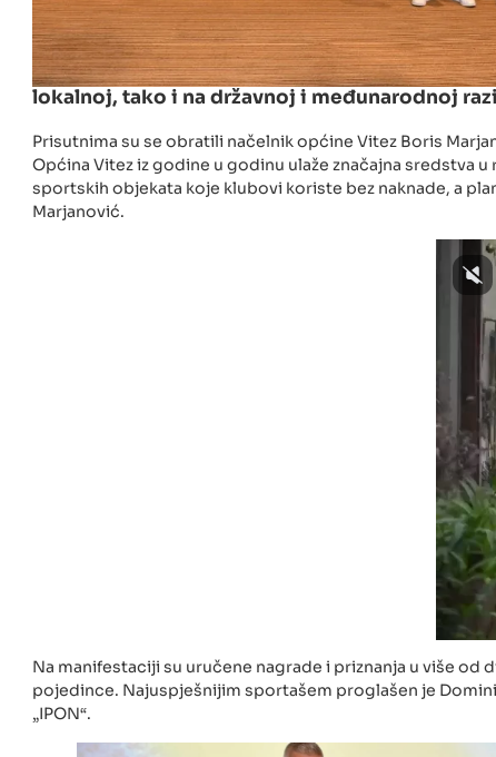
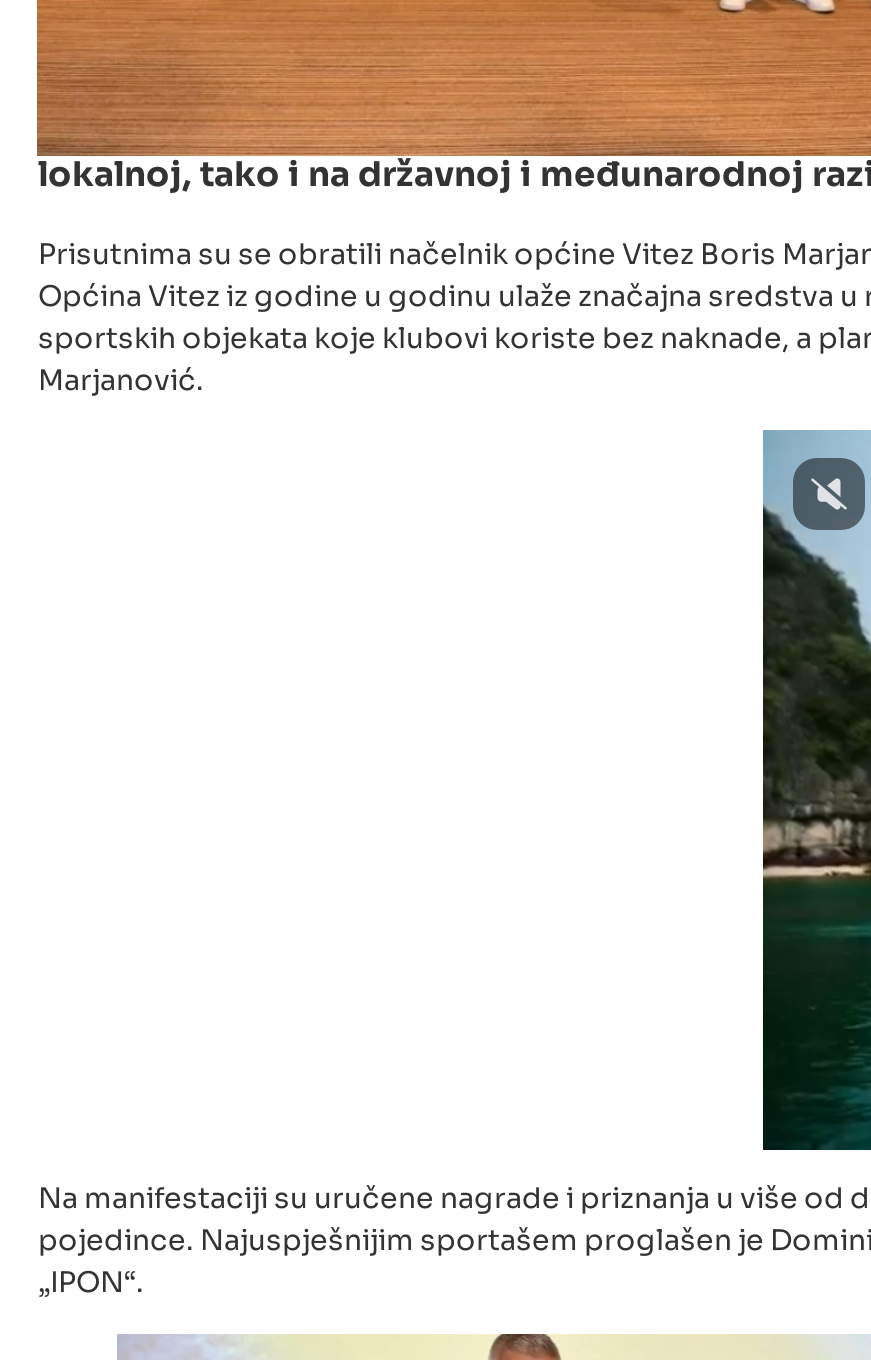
- [image]
+ [image]
